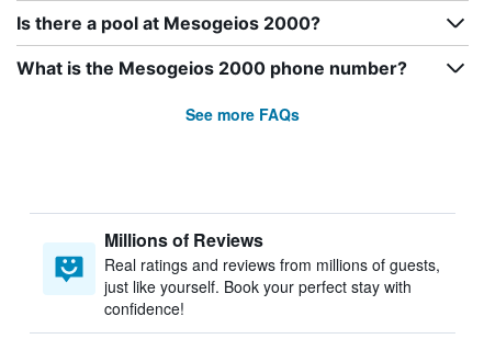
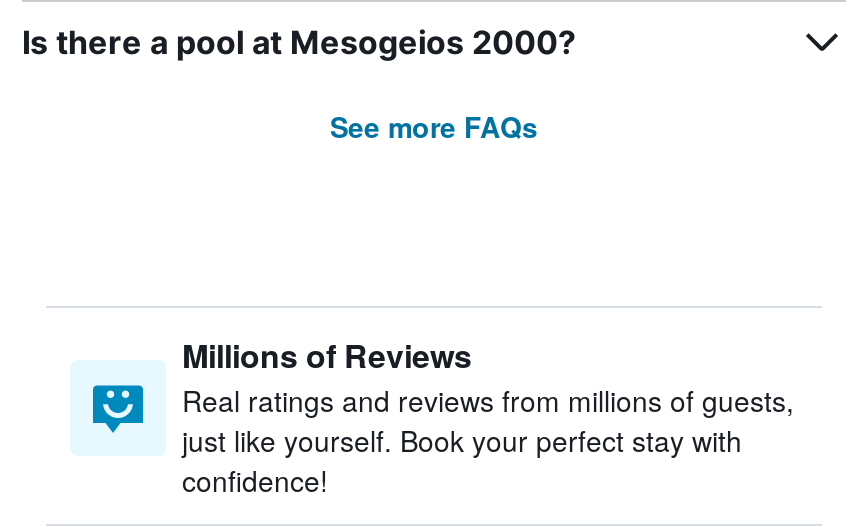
- What is the Mesogeios 2000 phone number?
